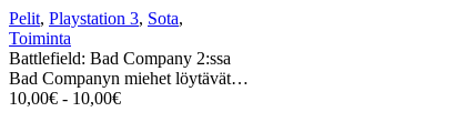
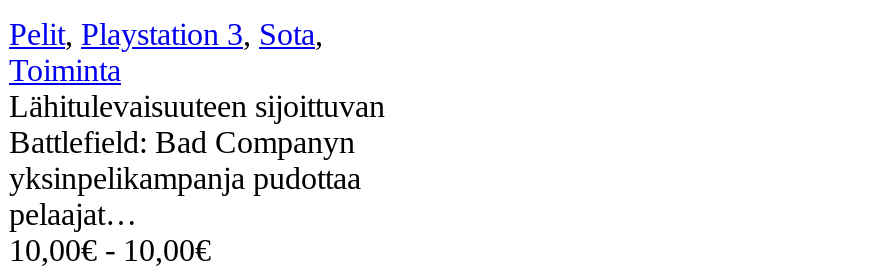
- Battlefield: Bad Company 2:ssa
- Bad Companyn miehet löytävät…
+ Lähitulevaisuuteen sijoittuvan
+ Battlefield: Bad Companyn
+ yksinpelikampanja pudottaa
+ pelaajat…
